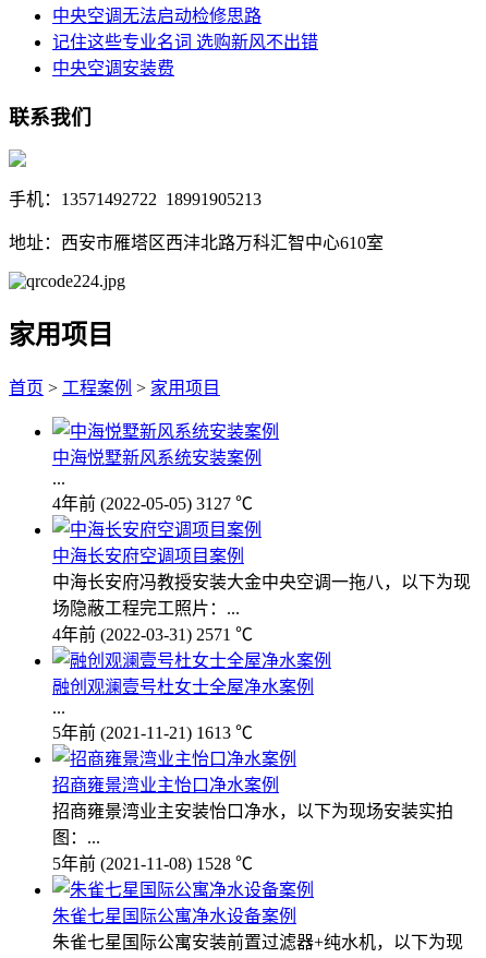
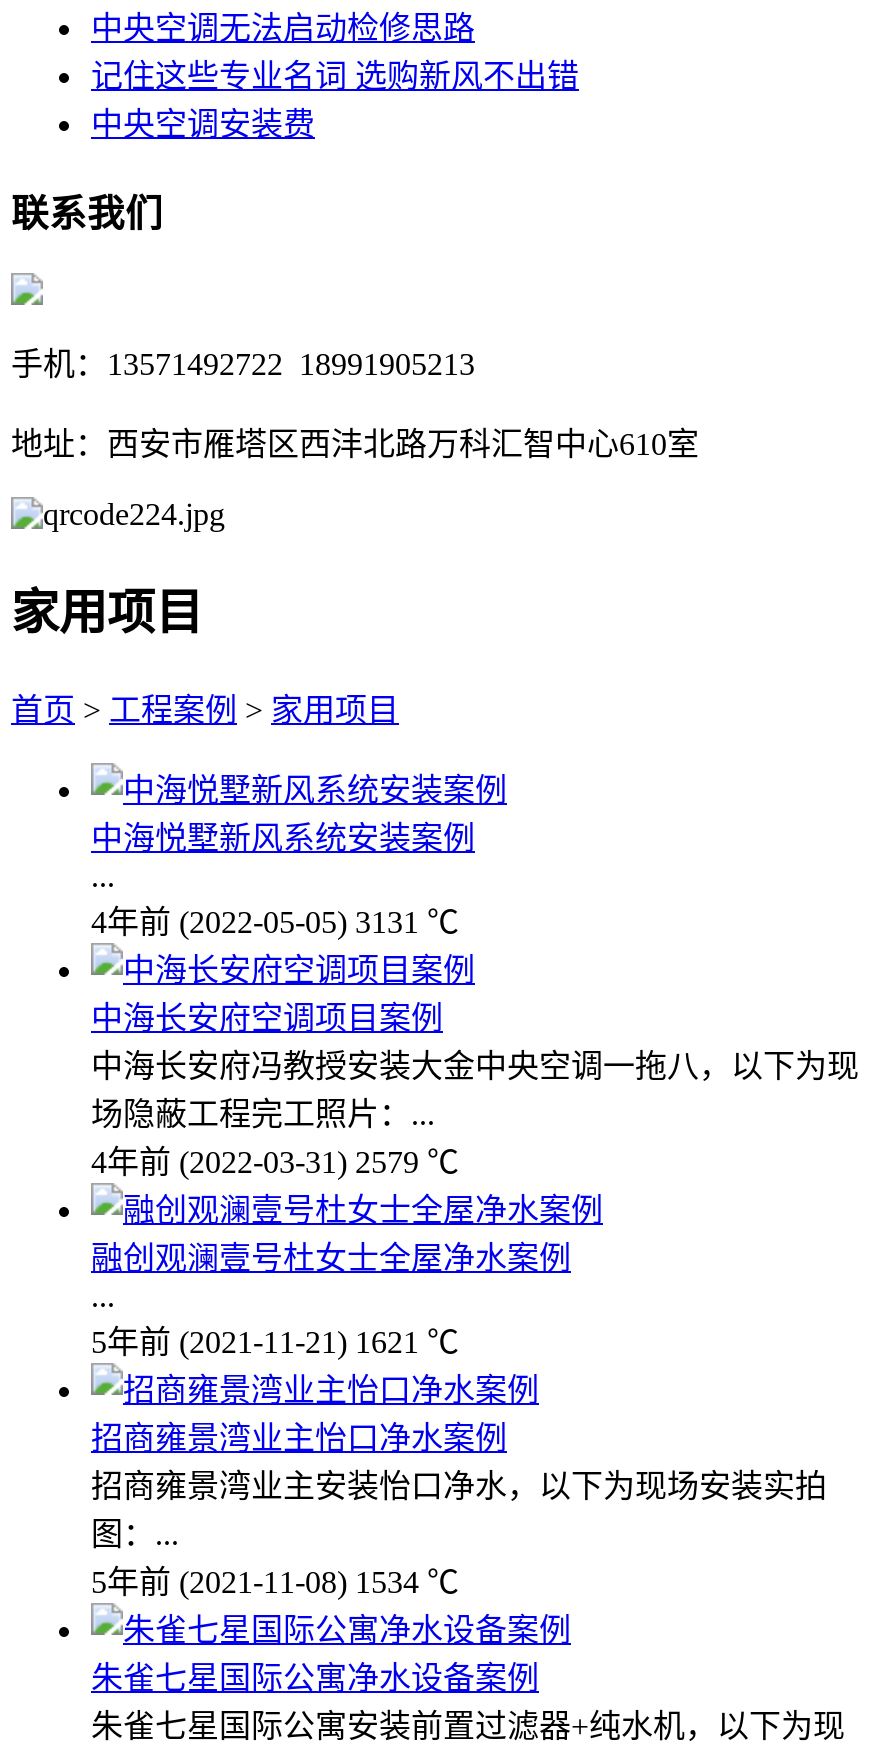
- 4年前(2022-05-05) 3127 ℃
+ 4年前(2022-05-05) 3131 ℃

- 4年前(2022-03-31) 2571 ℃
+ 4年前(2022-03-31) 2579 ℃

- 5年前(2021-11-21) 1613 ℃
+ 5年前(2021-11-21) 1621 ℃

- 5年前(2021-11-08) 1528 ℃
+ 5年前(2021-11-08) 1534 ℃
